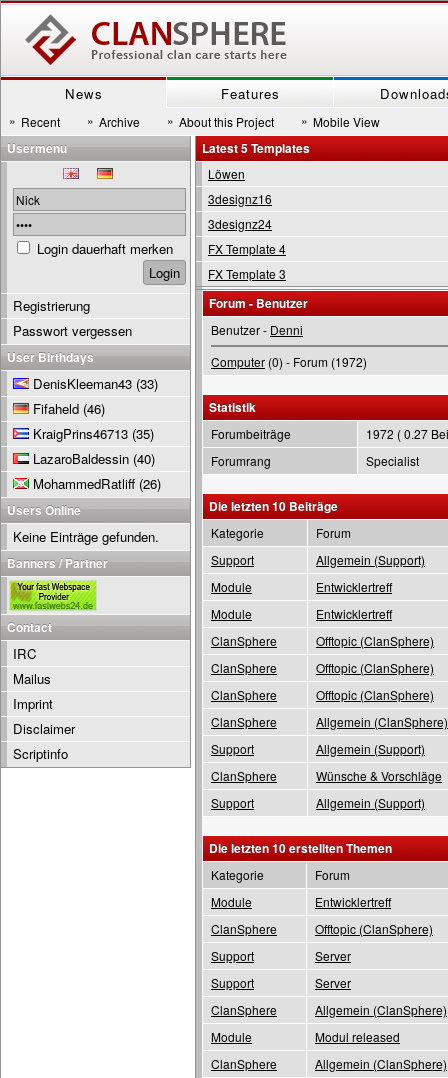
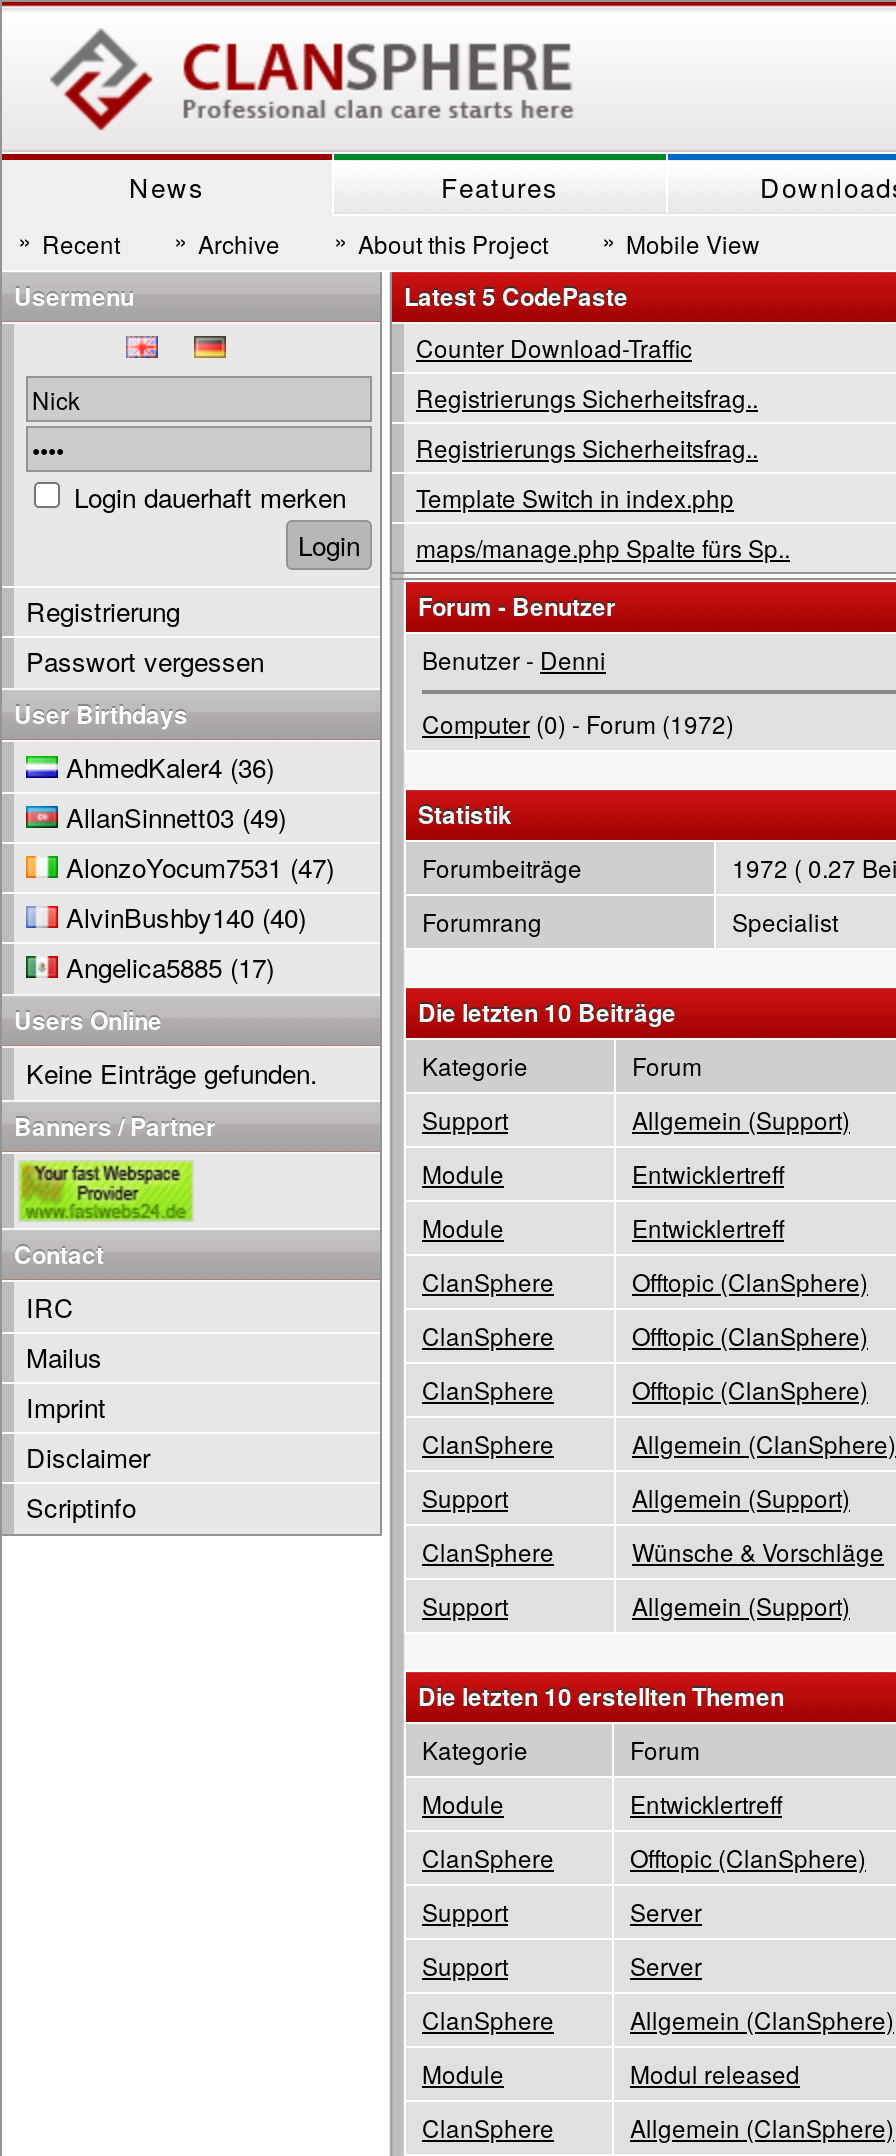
- Latest 5 Templates
- Löwen
+ Latest 5 CodePaste
+ Counter Download-Traffic

- 3designz16
+ Registrierungs Sicherheitsfrag..

- 3designz24
+ Registrierungs Sicherheitsfrag..

- FX Template 4
+ Template Switch in index.php

- FX Template 3
+ maps/manage.php Spalte fürs Sp..

- DenisKleeman43 (33)
- Fifaheld (46)
- KraigPrins46713 (35)
- LazaroBaldessin (40)
- MohammedRatliff (26)
+ AhmedKaler4 (36)
+ AllanSinnett03 (49)
+ AlonzoYocum7531 (47)
+ AlvinBushby140 (40)
+ Angelica5885 (17)
